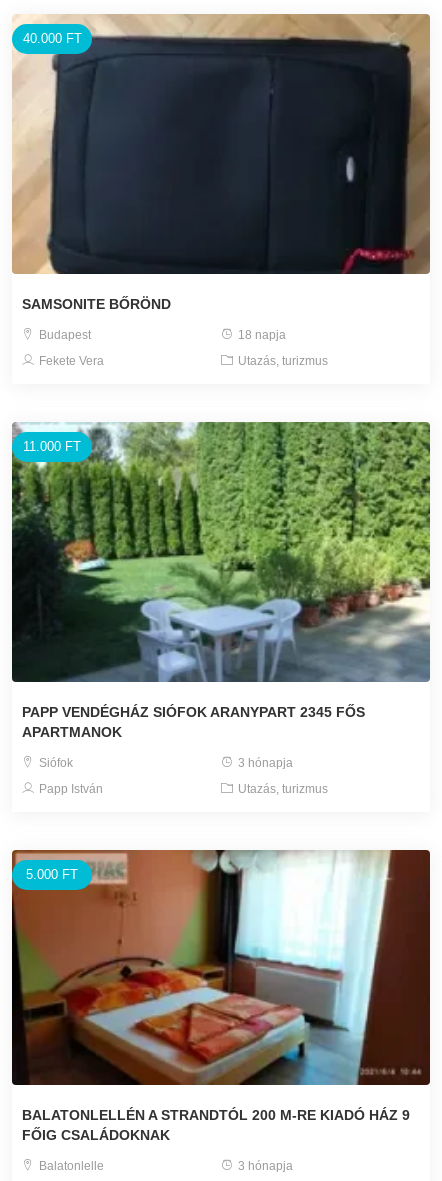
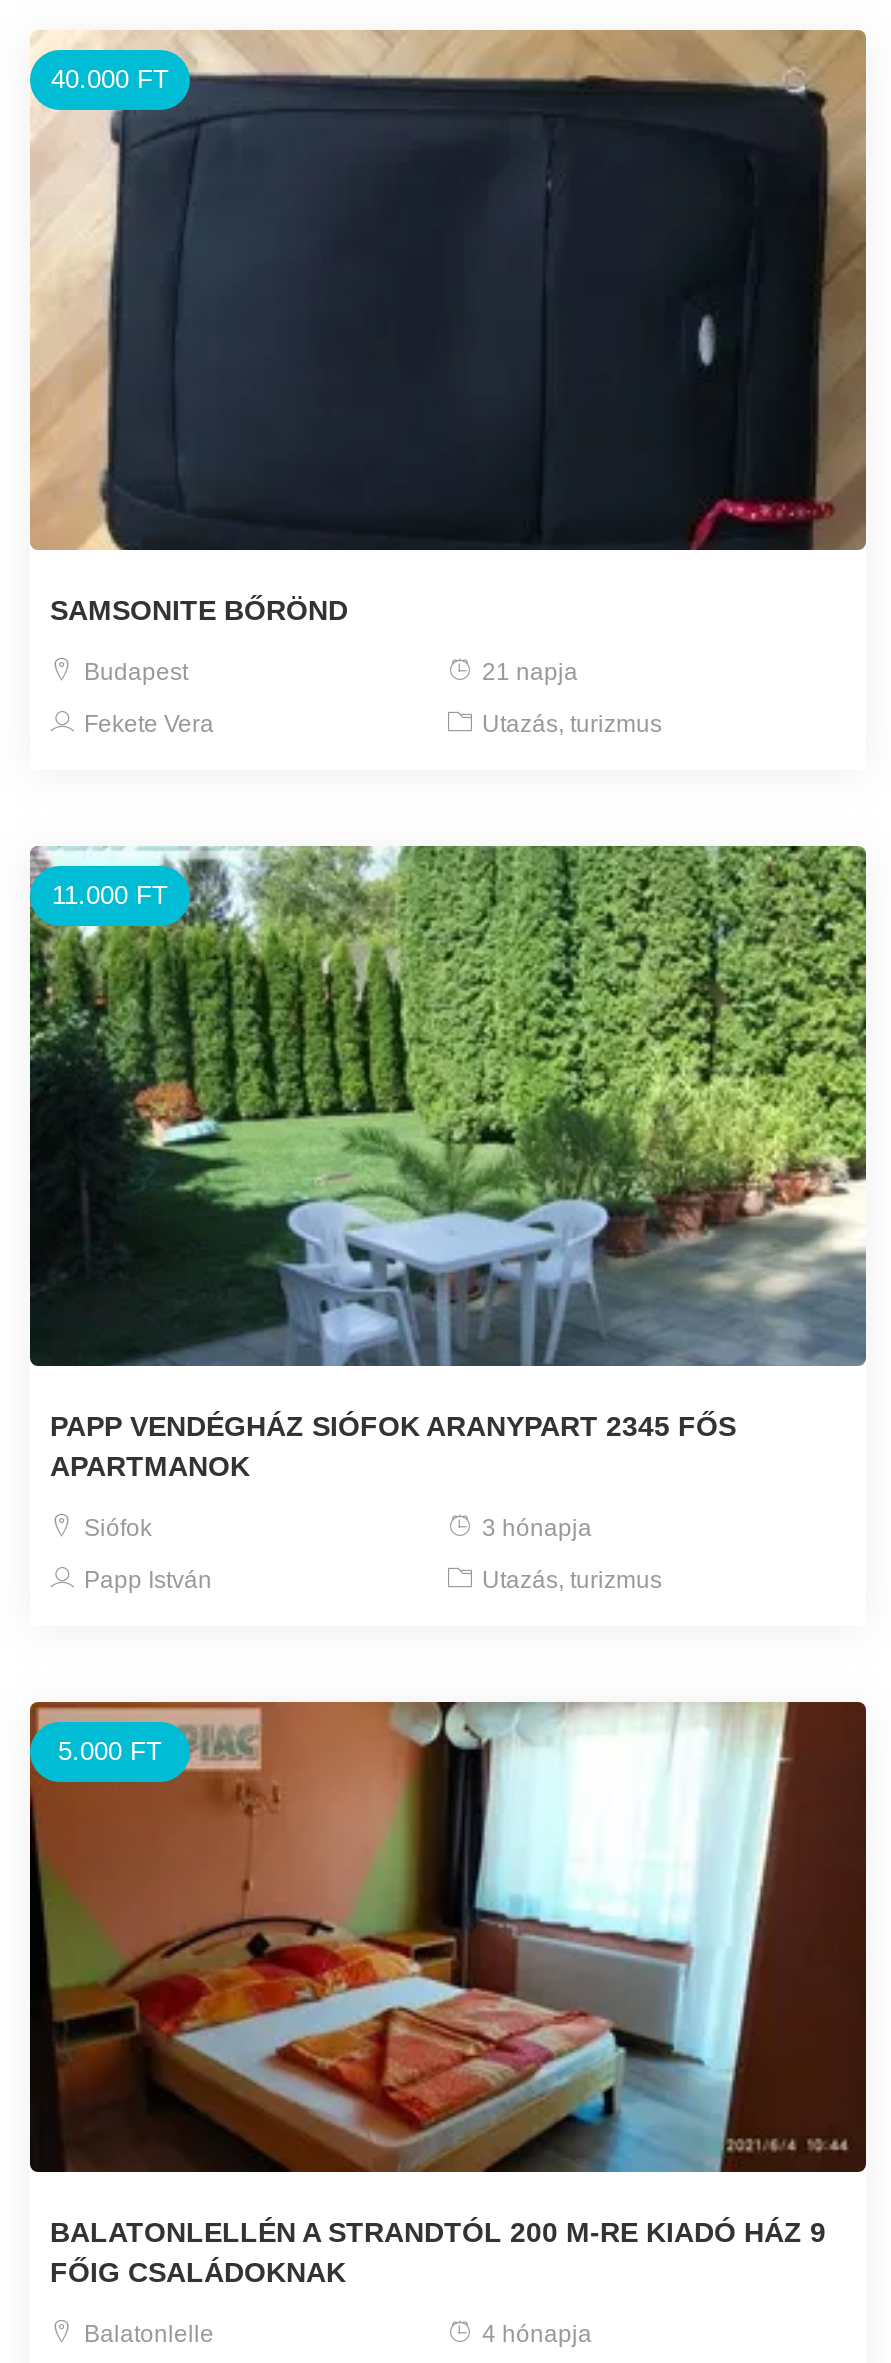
- 18 napja
+ 21 napja

- 3 hónapja
+ 4 hónapja
